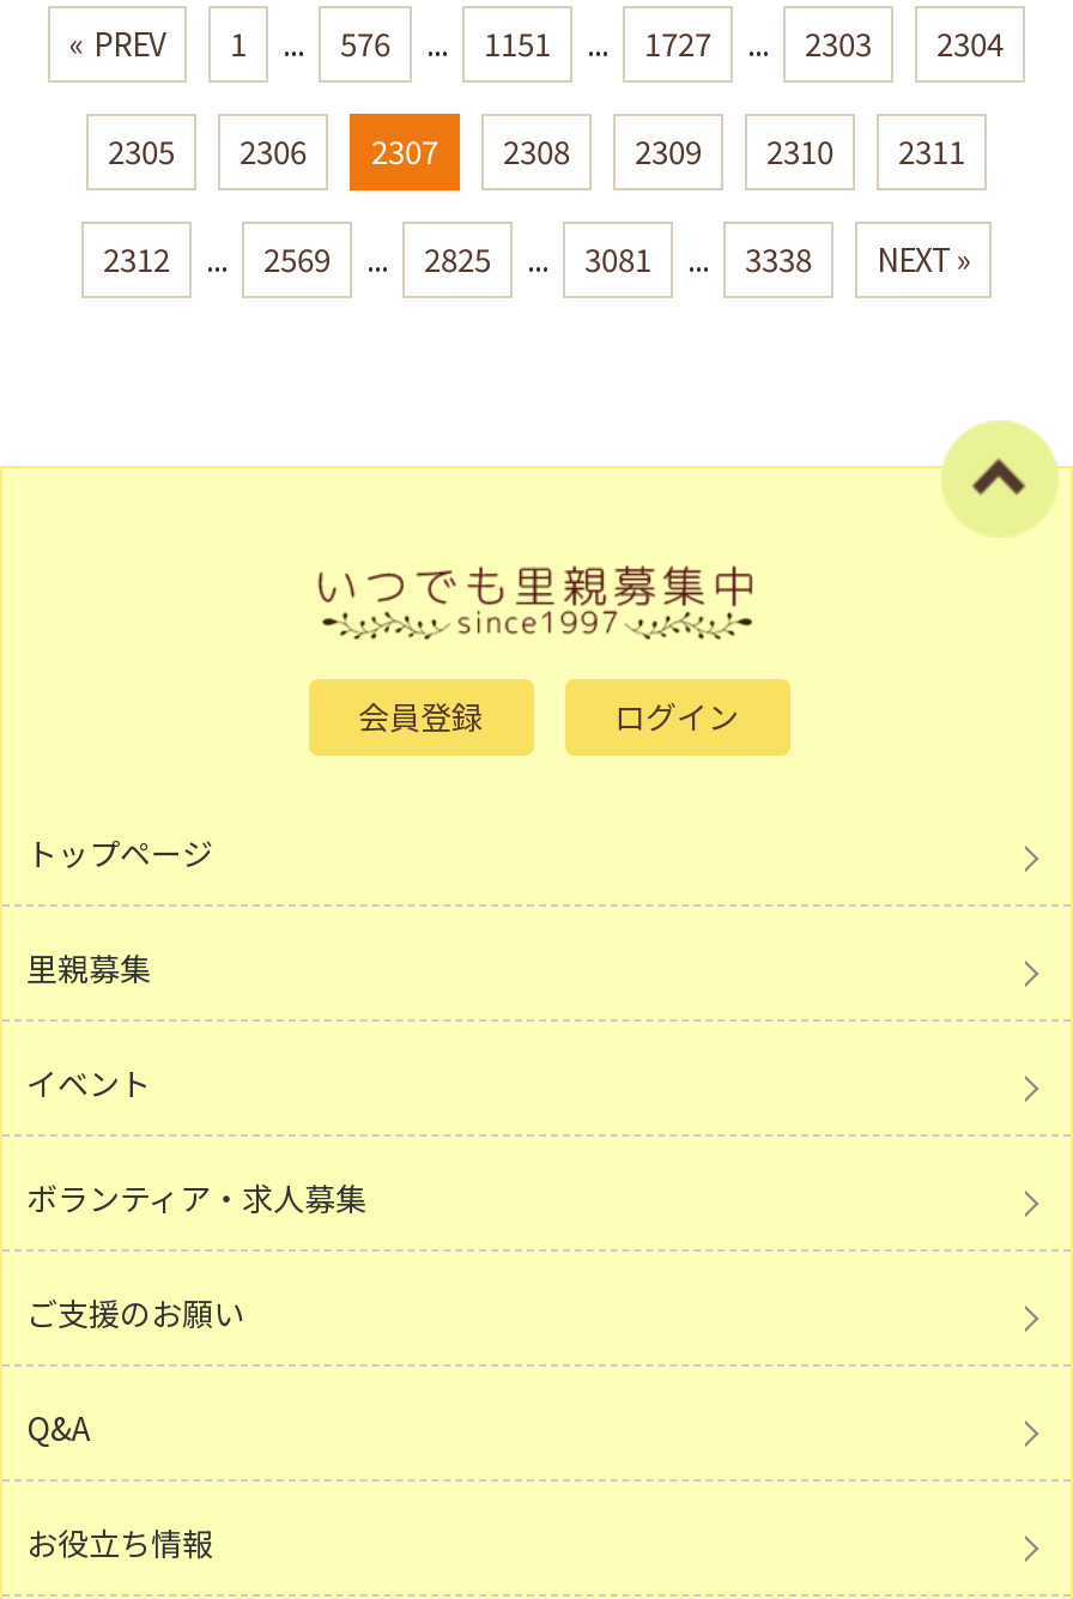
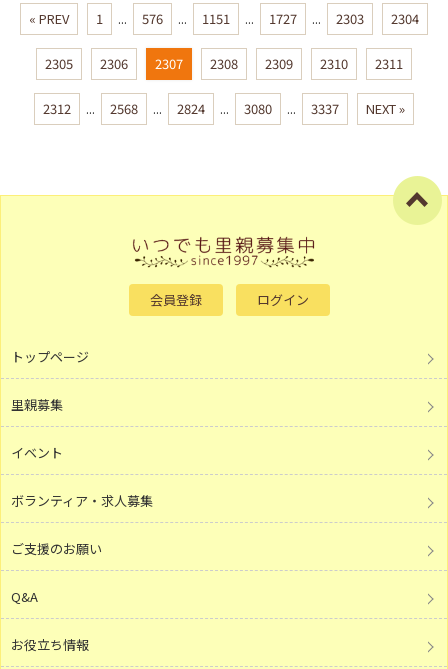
- 2569
+ 2568

- 2825
+ 2824

- 3081
+ 3080

- 3338
+ 3337
